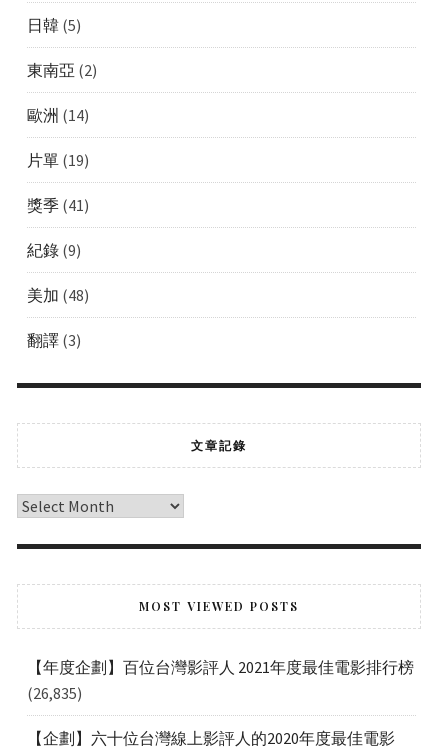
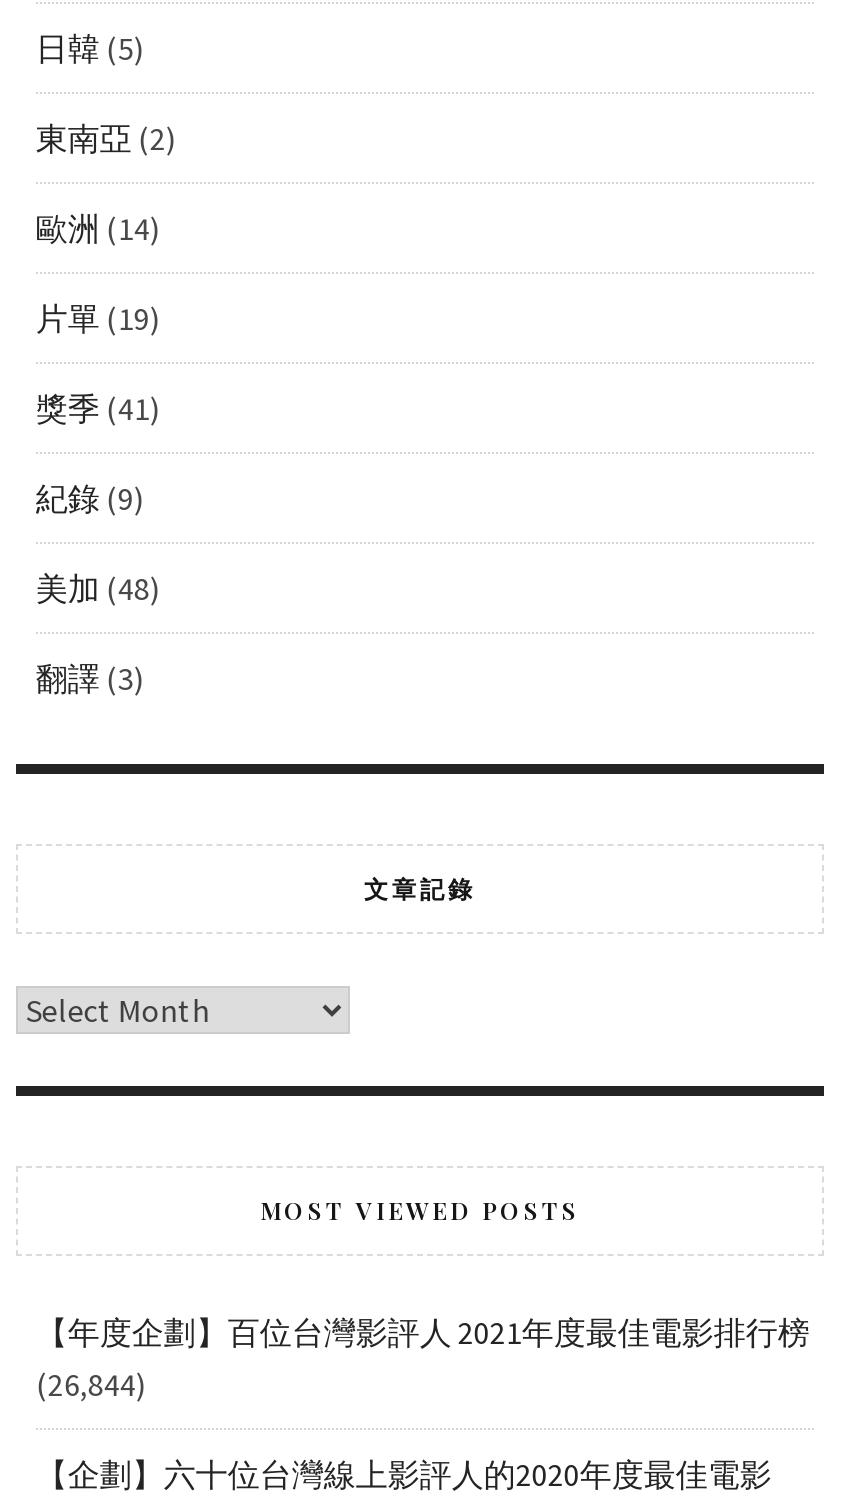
- (26,835)
+ (26,844)
